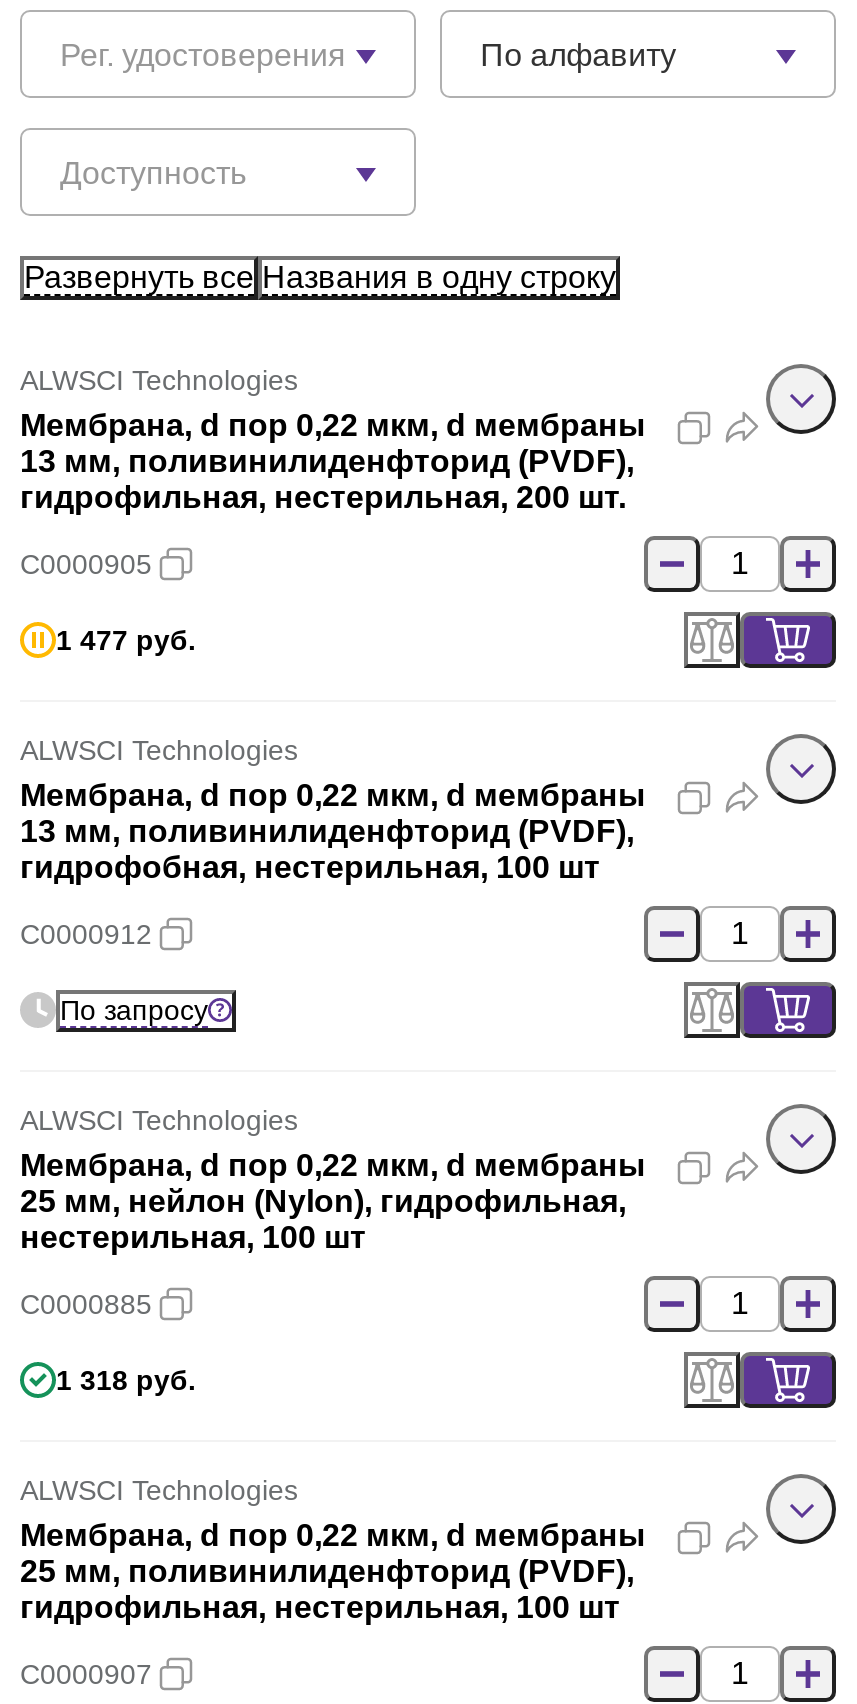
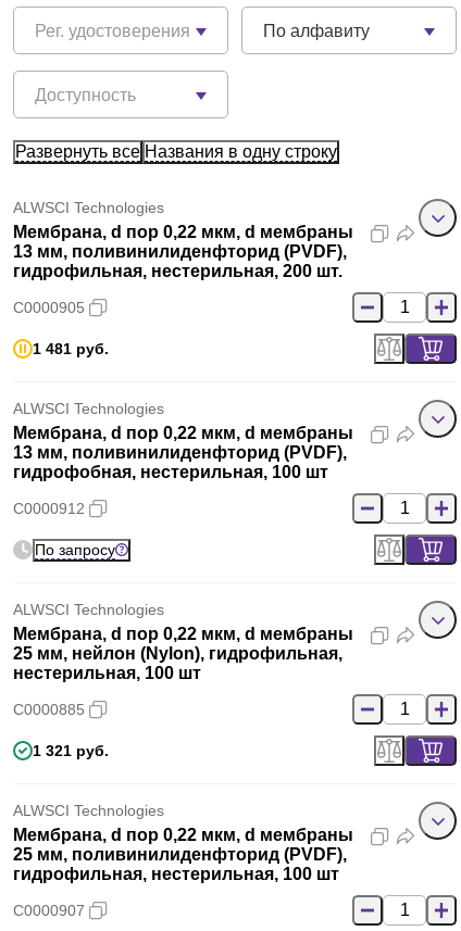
- 1 477 руб.
+ 1 481 руб.

- 1 318 руб.
+ 1 321 руб.
